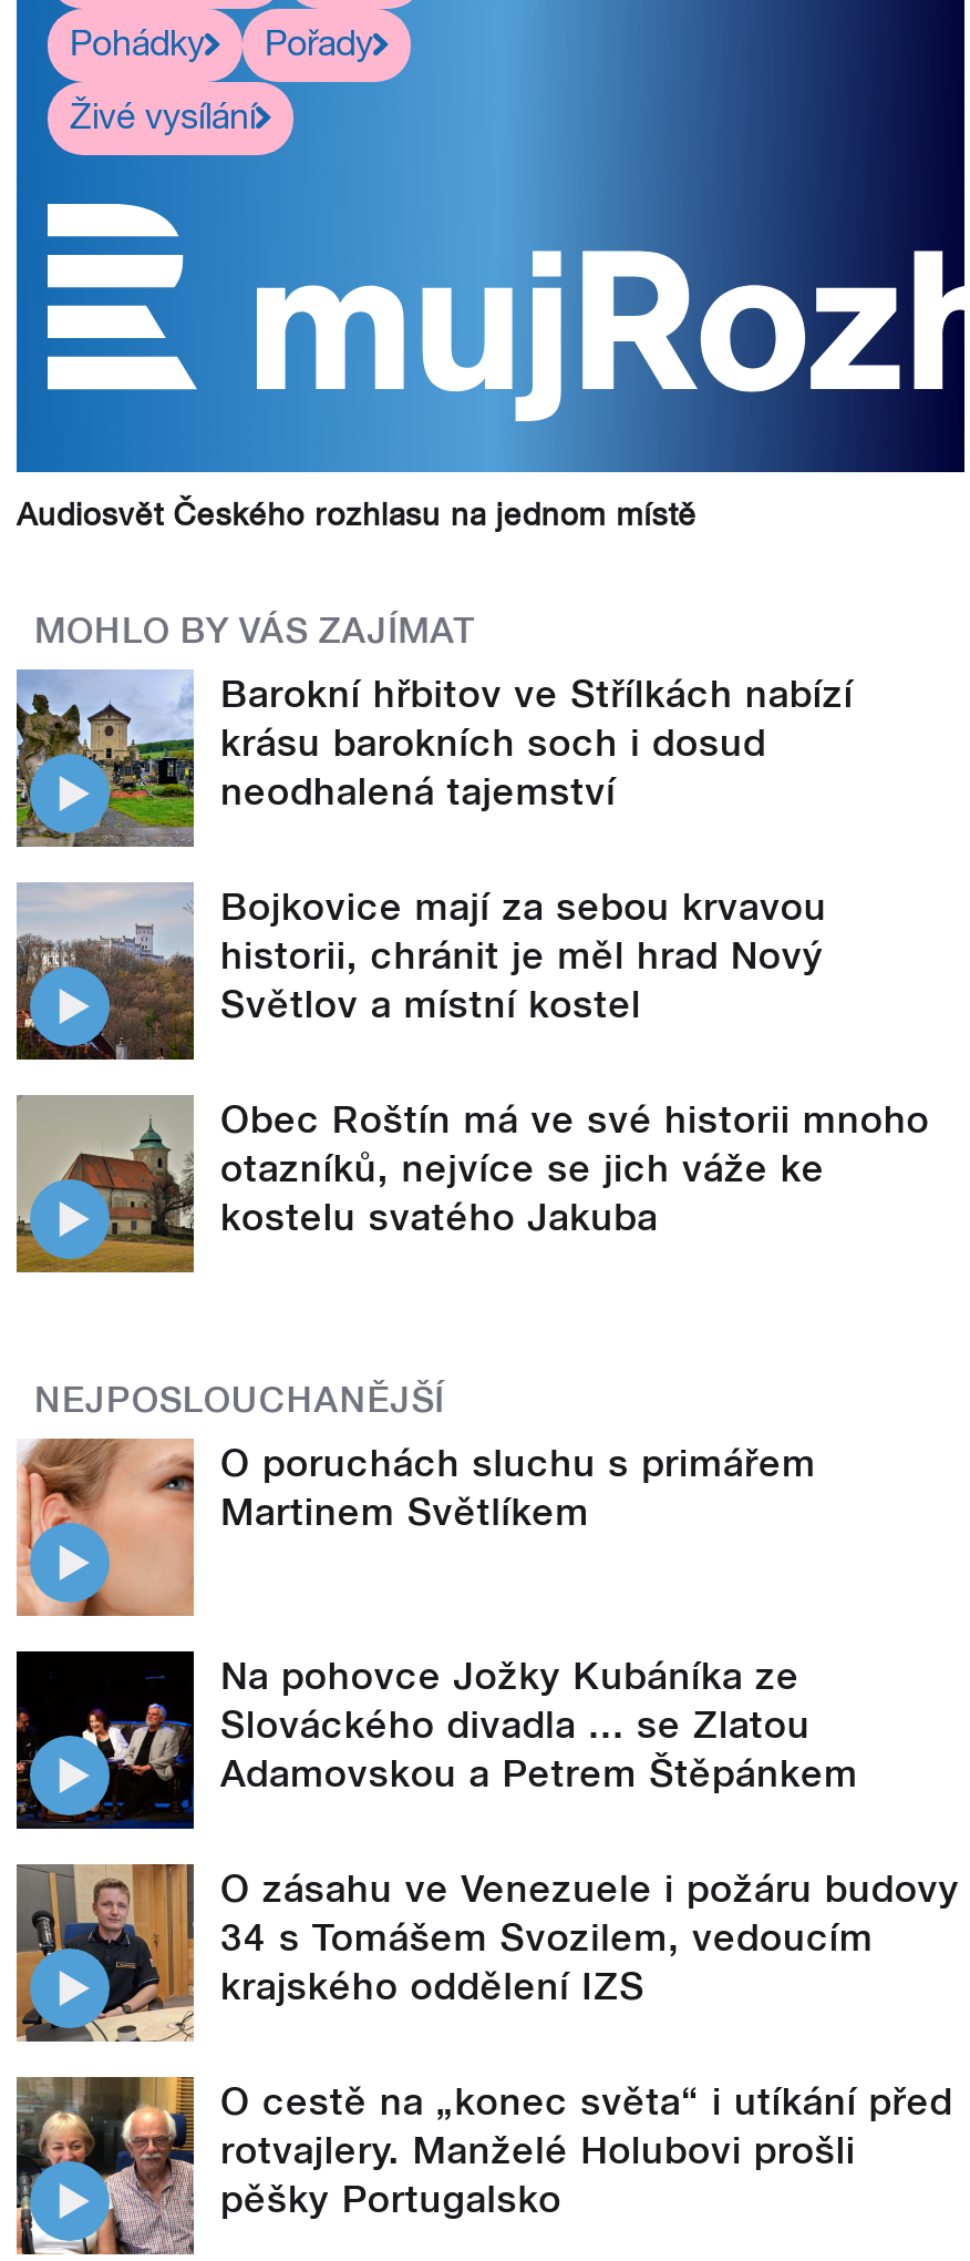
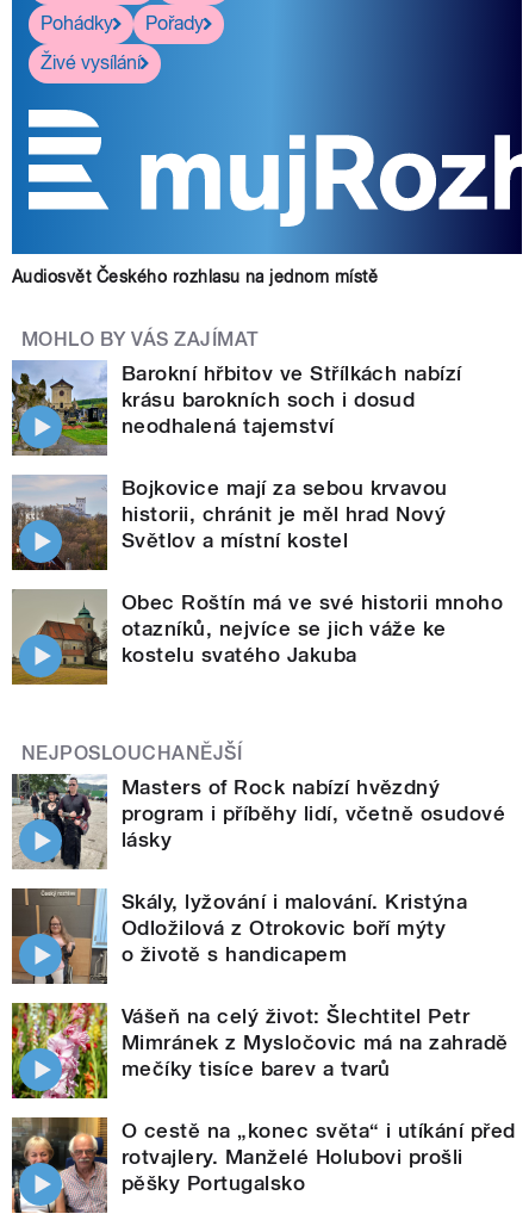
- [image]
- O poruchách sluchu s primářem
- Martinem Světlíkem
+ [image]
+ Masters of Rock nabízí hvězdný
+ program i příběhy lidí, včetně osudové
+ lásky

- [image]
- Na pohovce Jožky Kubáníka ze
- Slováckého divadla ... se Zlatou
- Adamovskou a Petrem Štěpánkem
+ [image]
+ Skály, lyžování i malování. Kristýna
+ Odložilová z Otrokovic boří mýty
+ o životě s handicapem

- [image]
- O zásahu ve Venezuele i požáru budovy
- 34 s Tomášem Svozilem, vedoucím
- krajského oddělení IZS
+ [image]
+ Vášeň na celý život: Šlechtitel Petr
+ Mimránek z Mysločovic má na zahradě
+ mečíky tisíce barev a tvarů
